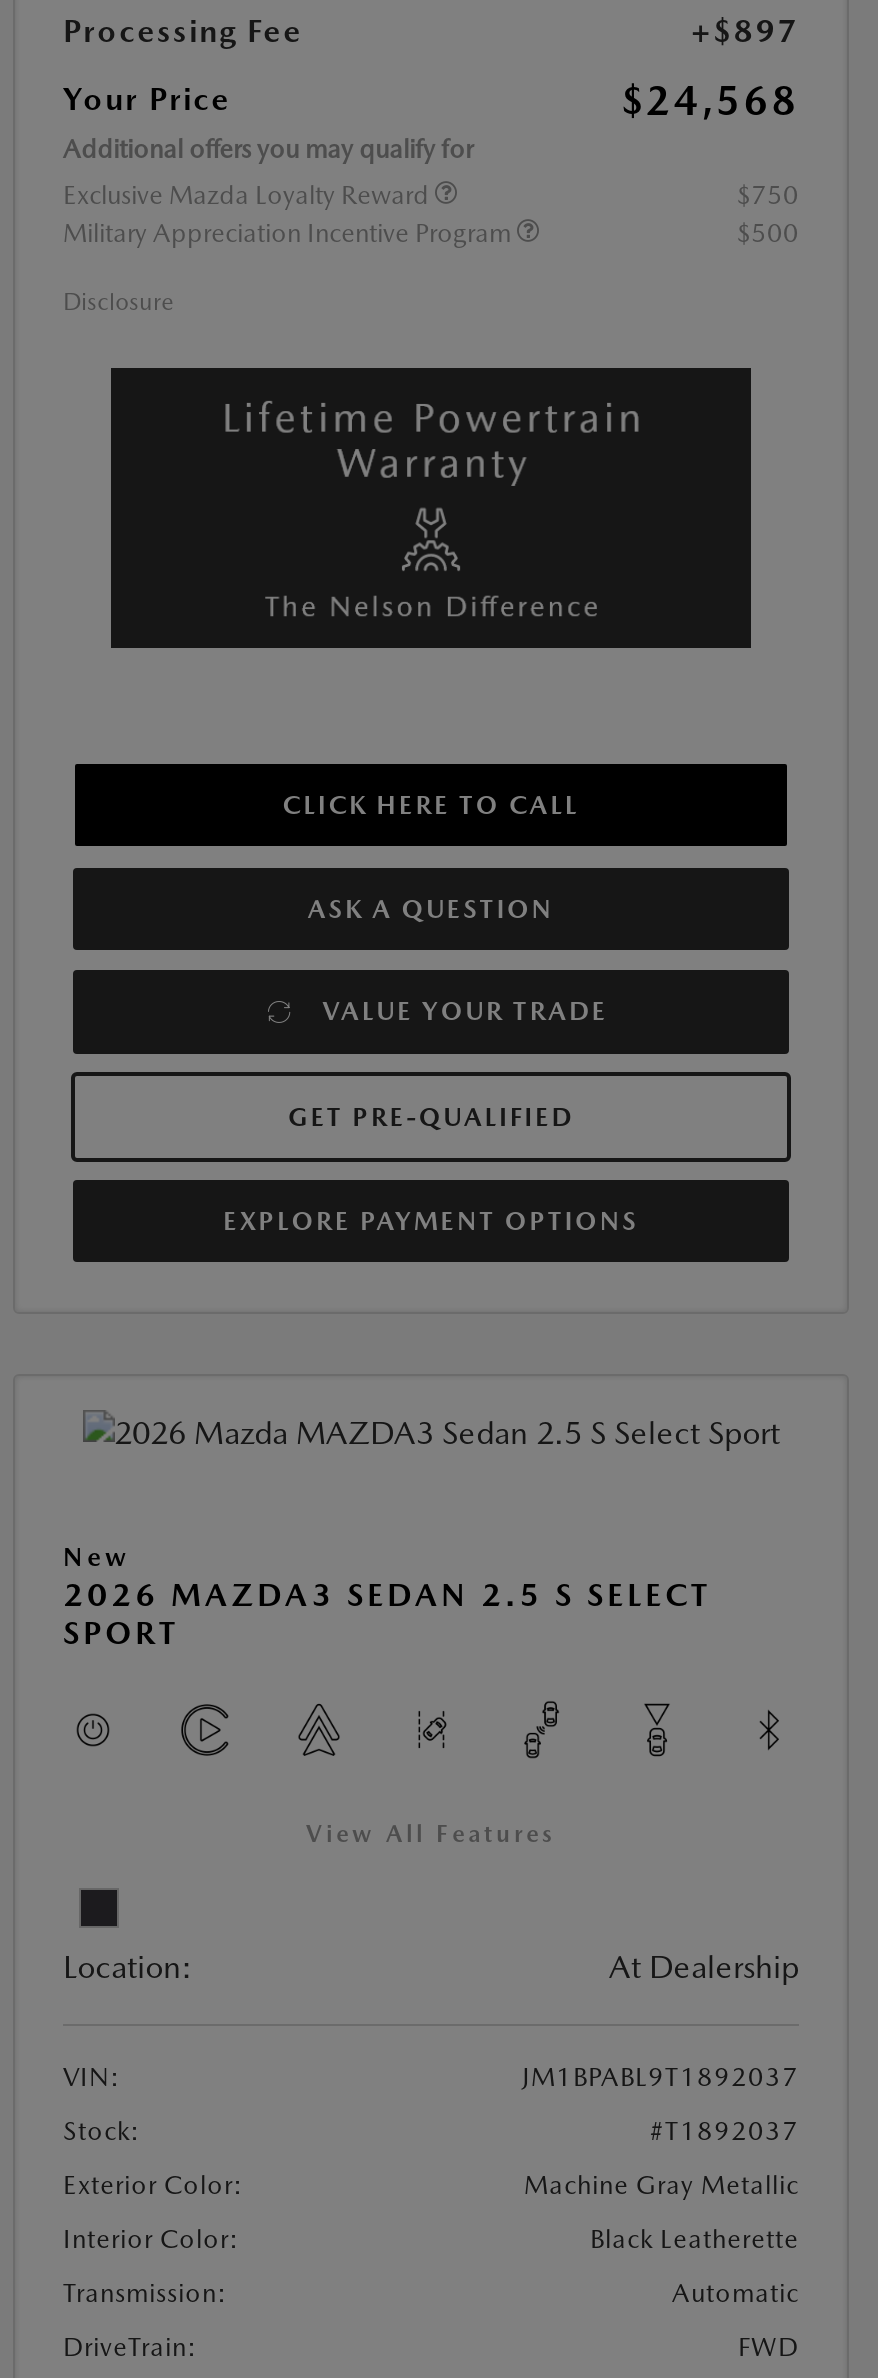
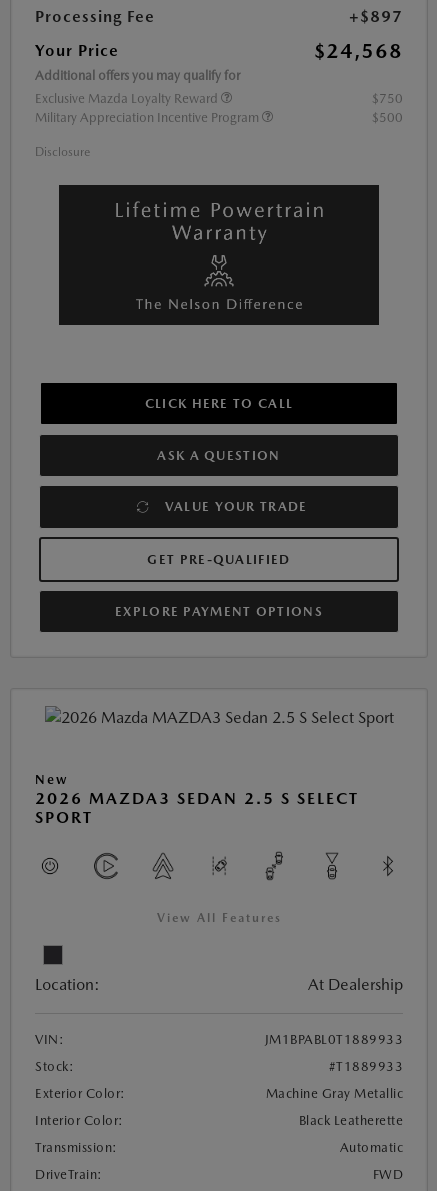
- JM1BPABL9T1892037
+ JM1BPABL0T1889933

- #T1892037
+ #T1889933
